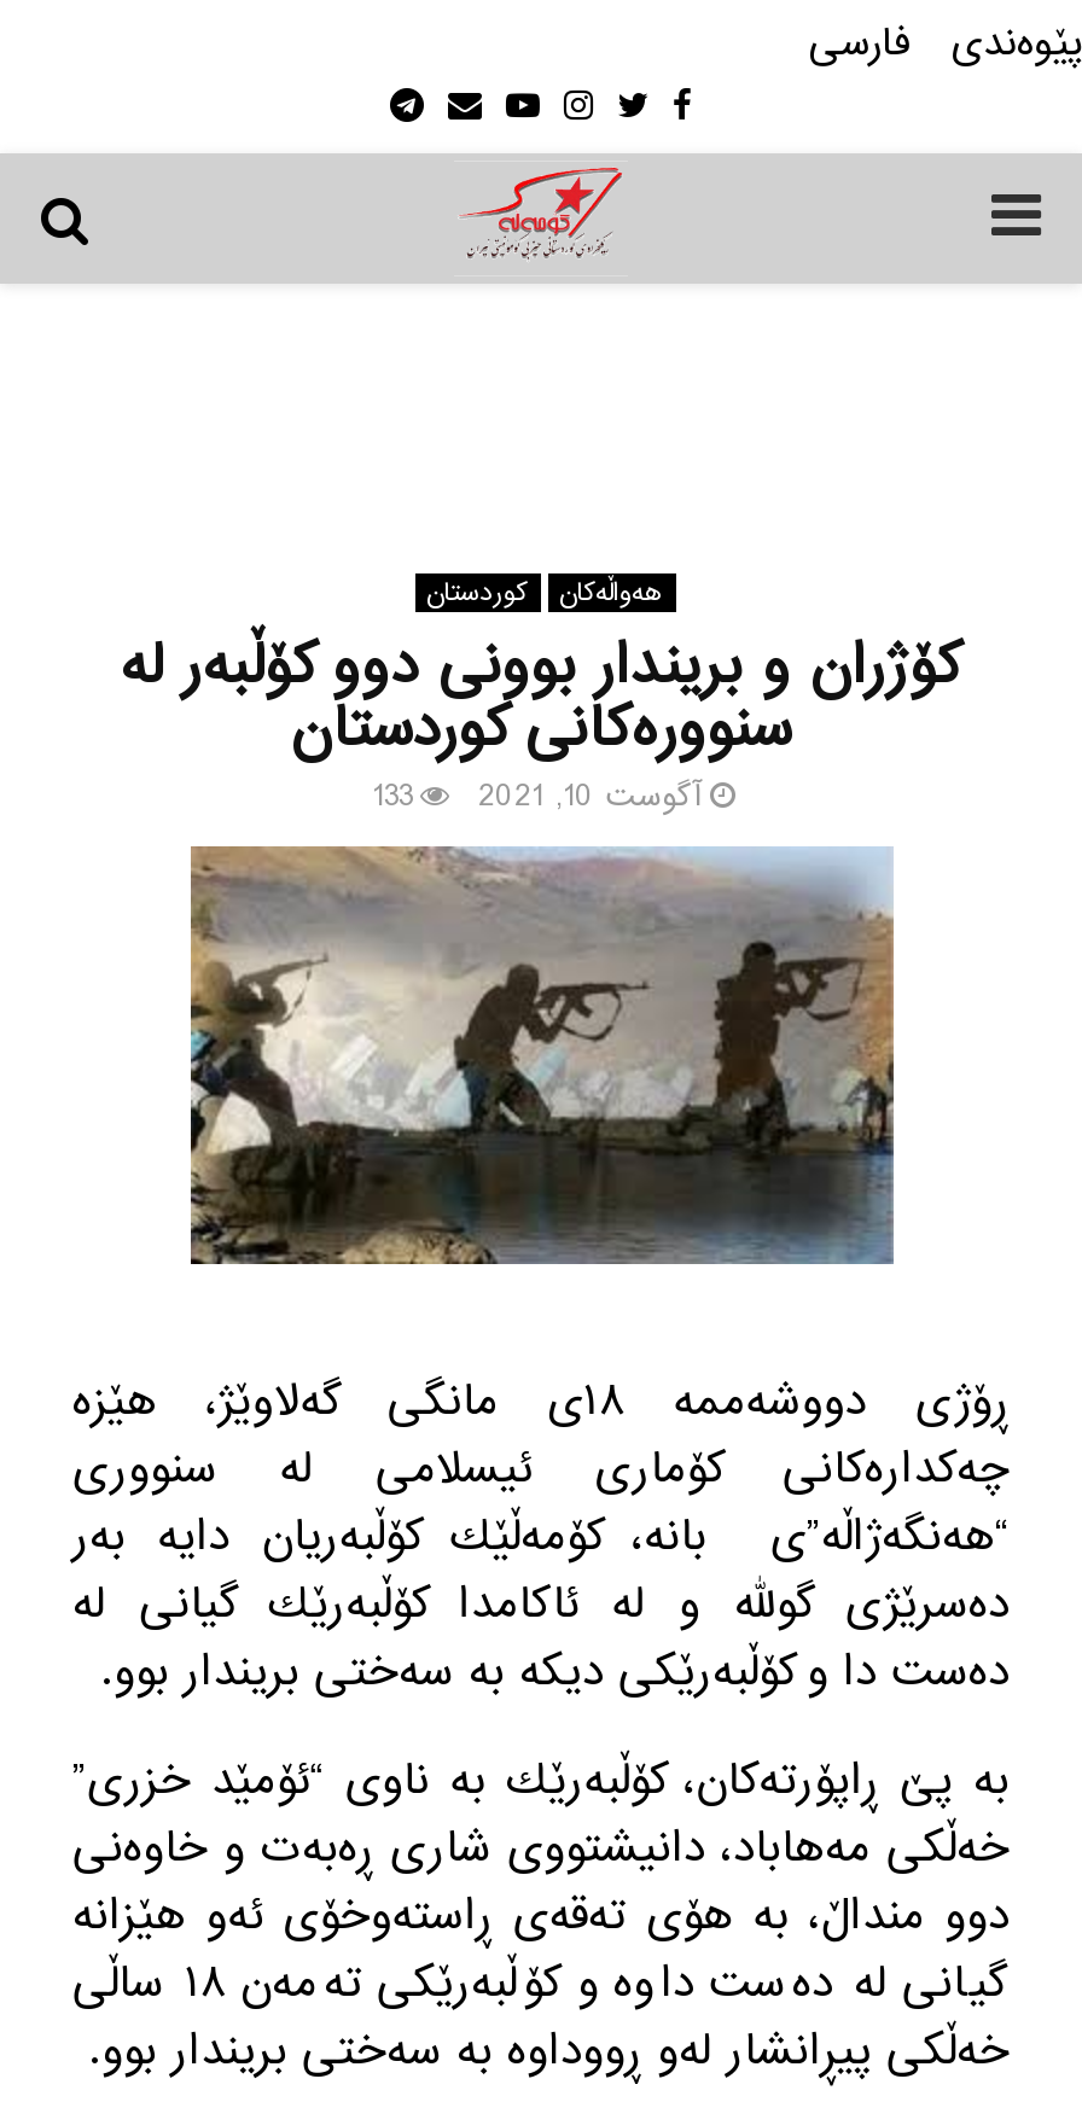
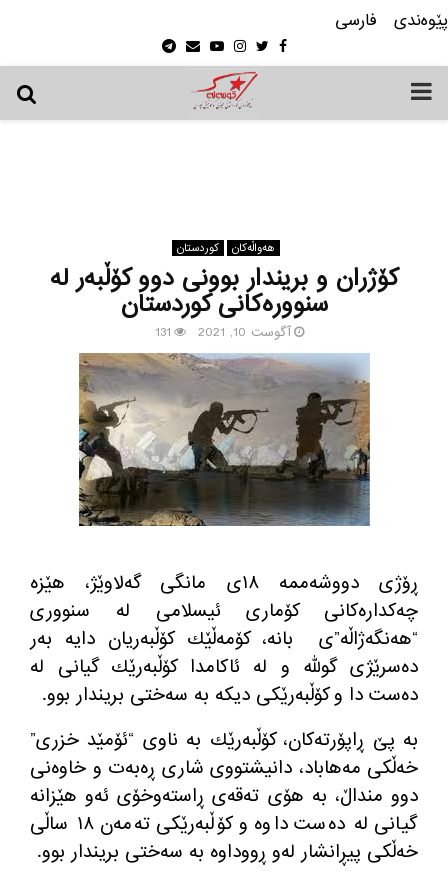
- 133
+ 131
